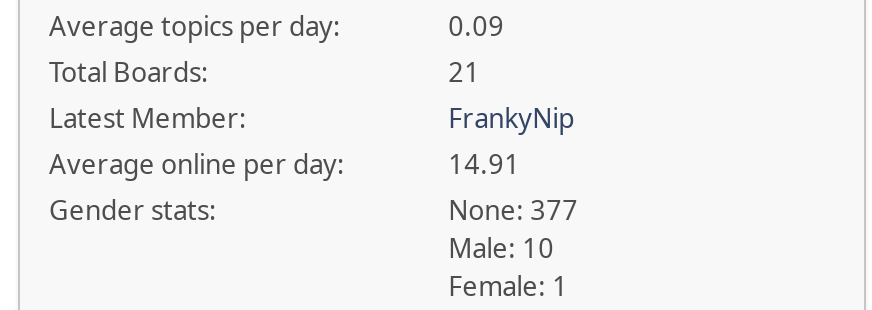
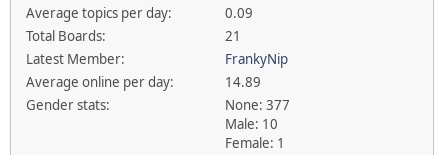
- 14.91
+ 14.89
